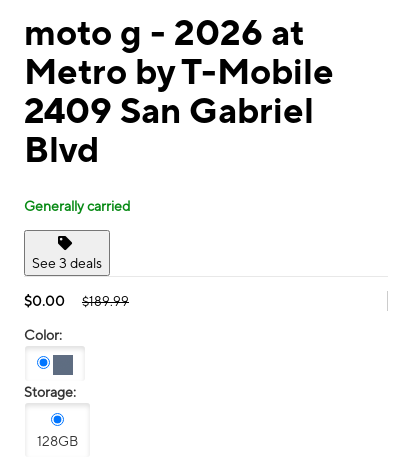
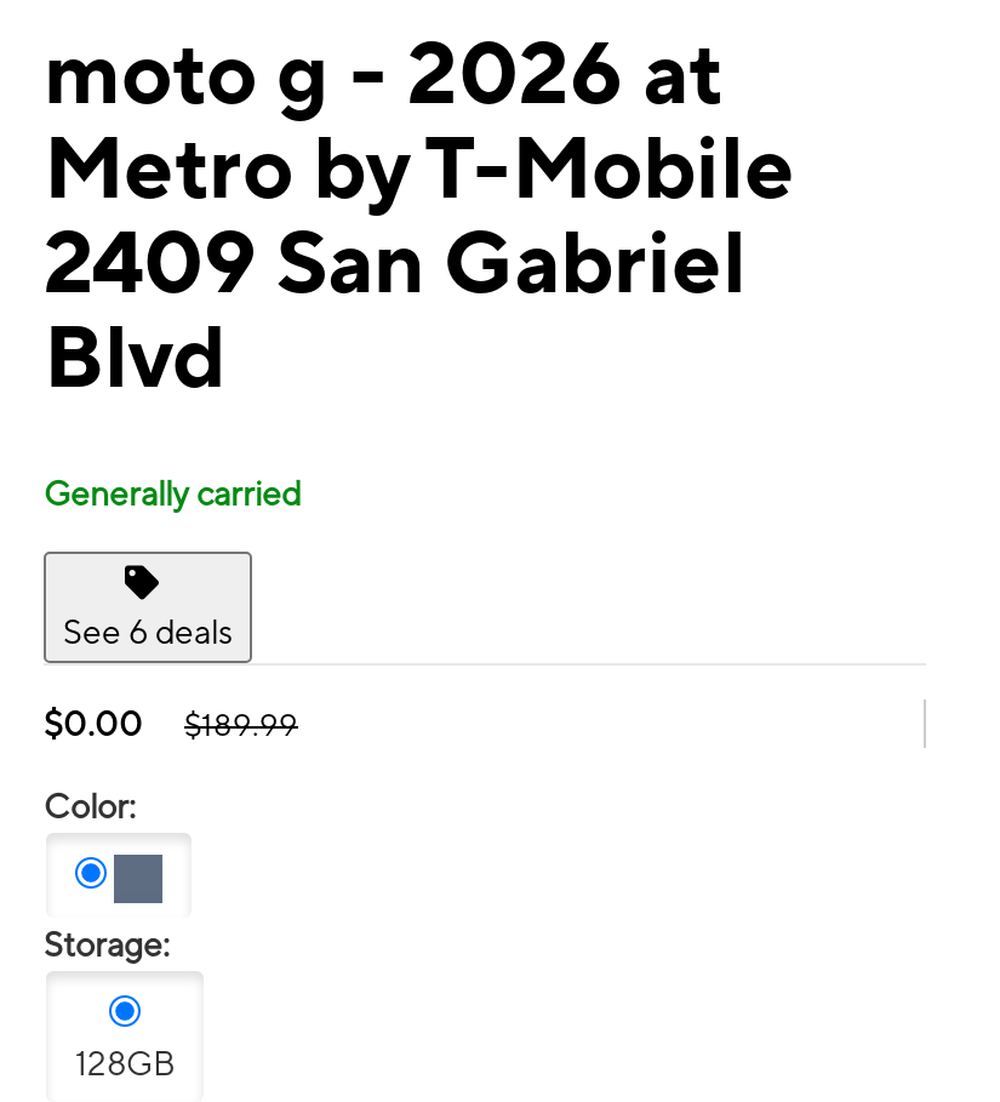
- See 3 deals
+ See 6 deals
